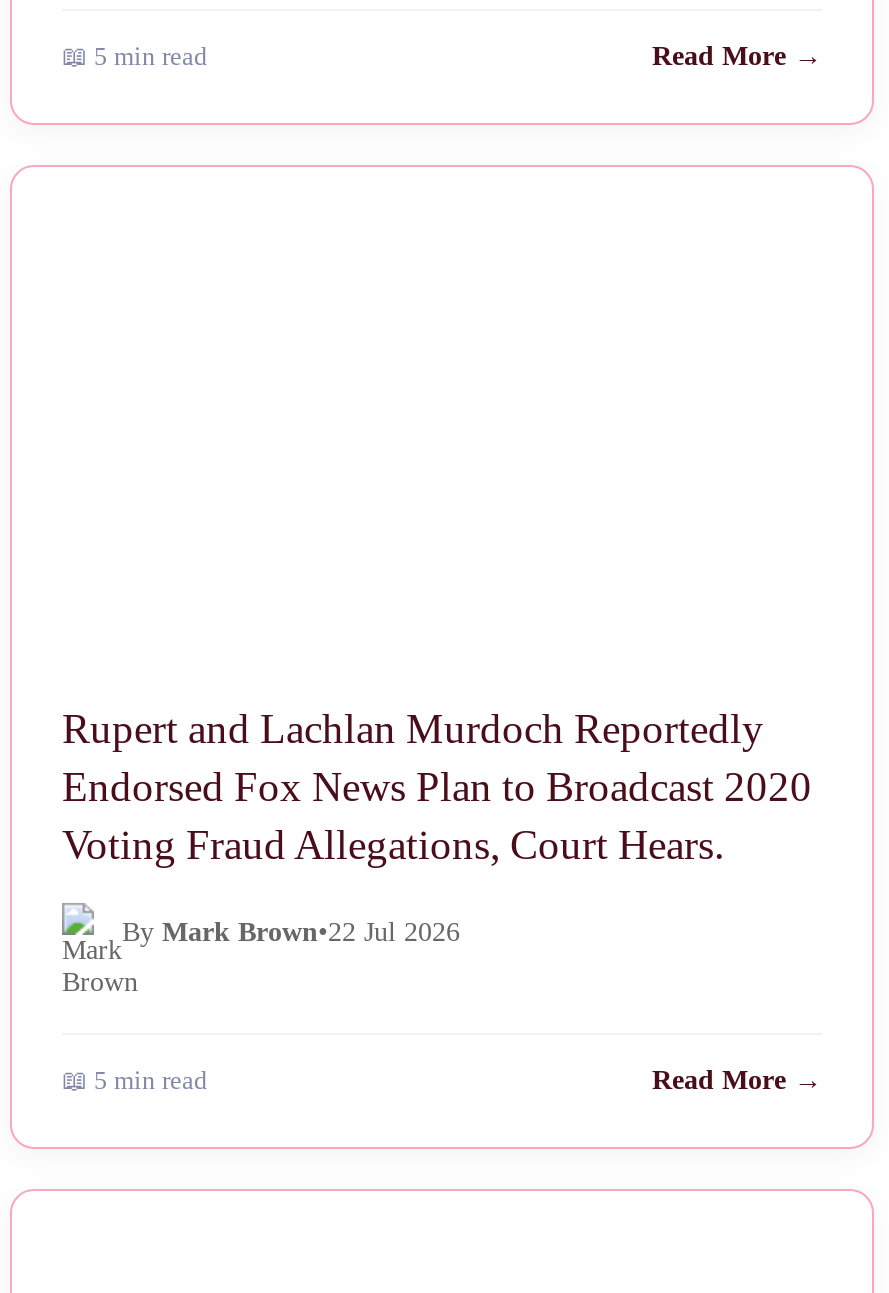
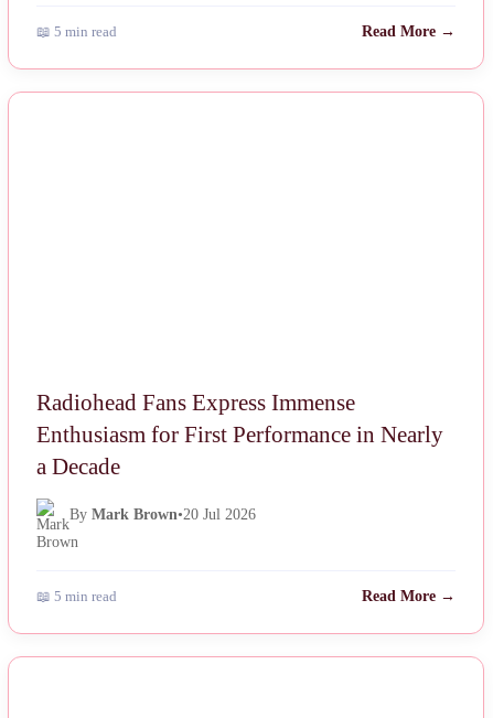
- Rupert and Lachlan Murdoch Reportedly
- Endorsed Fox News Plan to Broadcast 2020
- Voting Fraud Allegations, Court Hears.
+ Radiohead Fans Express Immense
+ Enthusiasm for First Performance in Nearly
+ a Decade

- By Mark Brown•22 Jul 2026
+ By Mark Brown•20 Jul 2026
